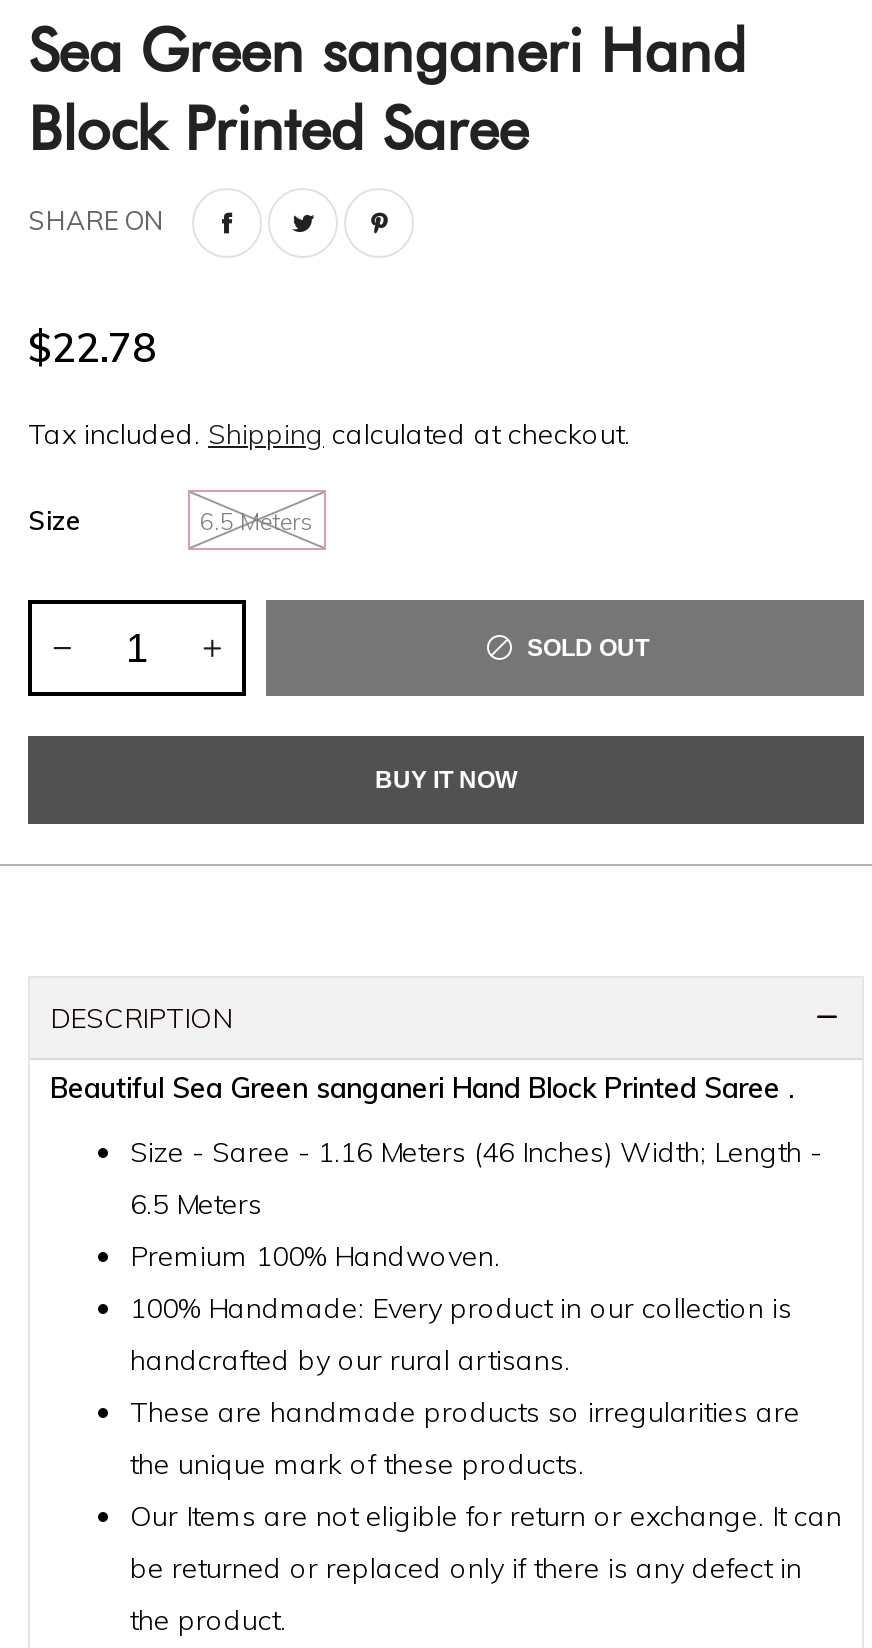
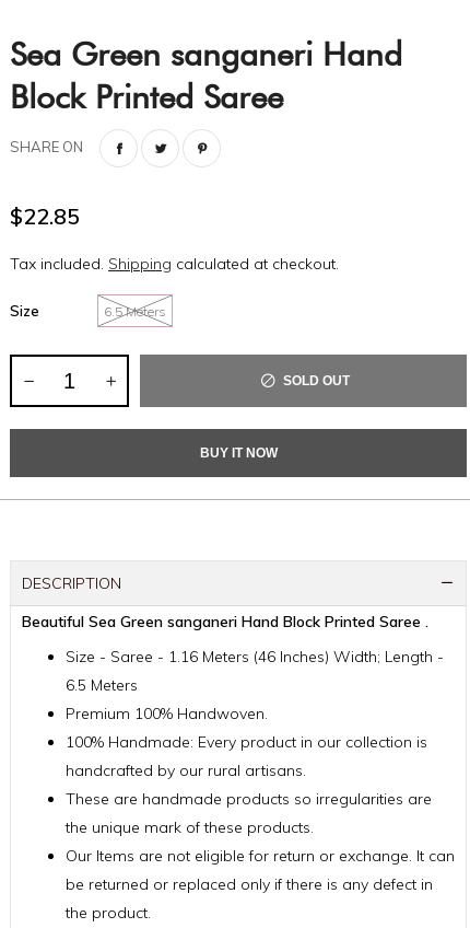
- $22.78
+ $22.85
